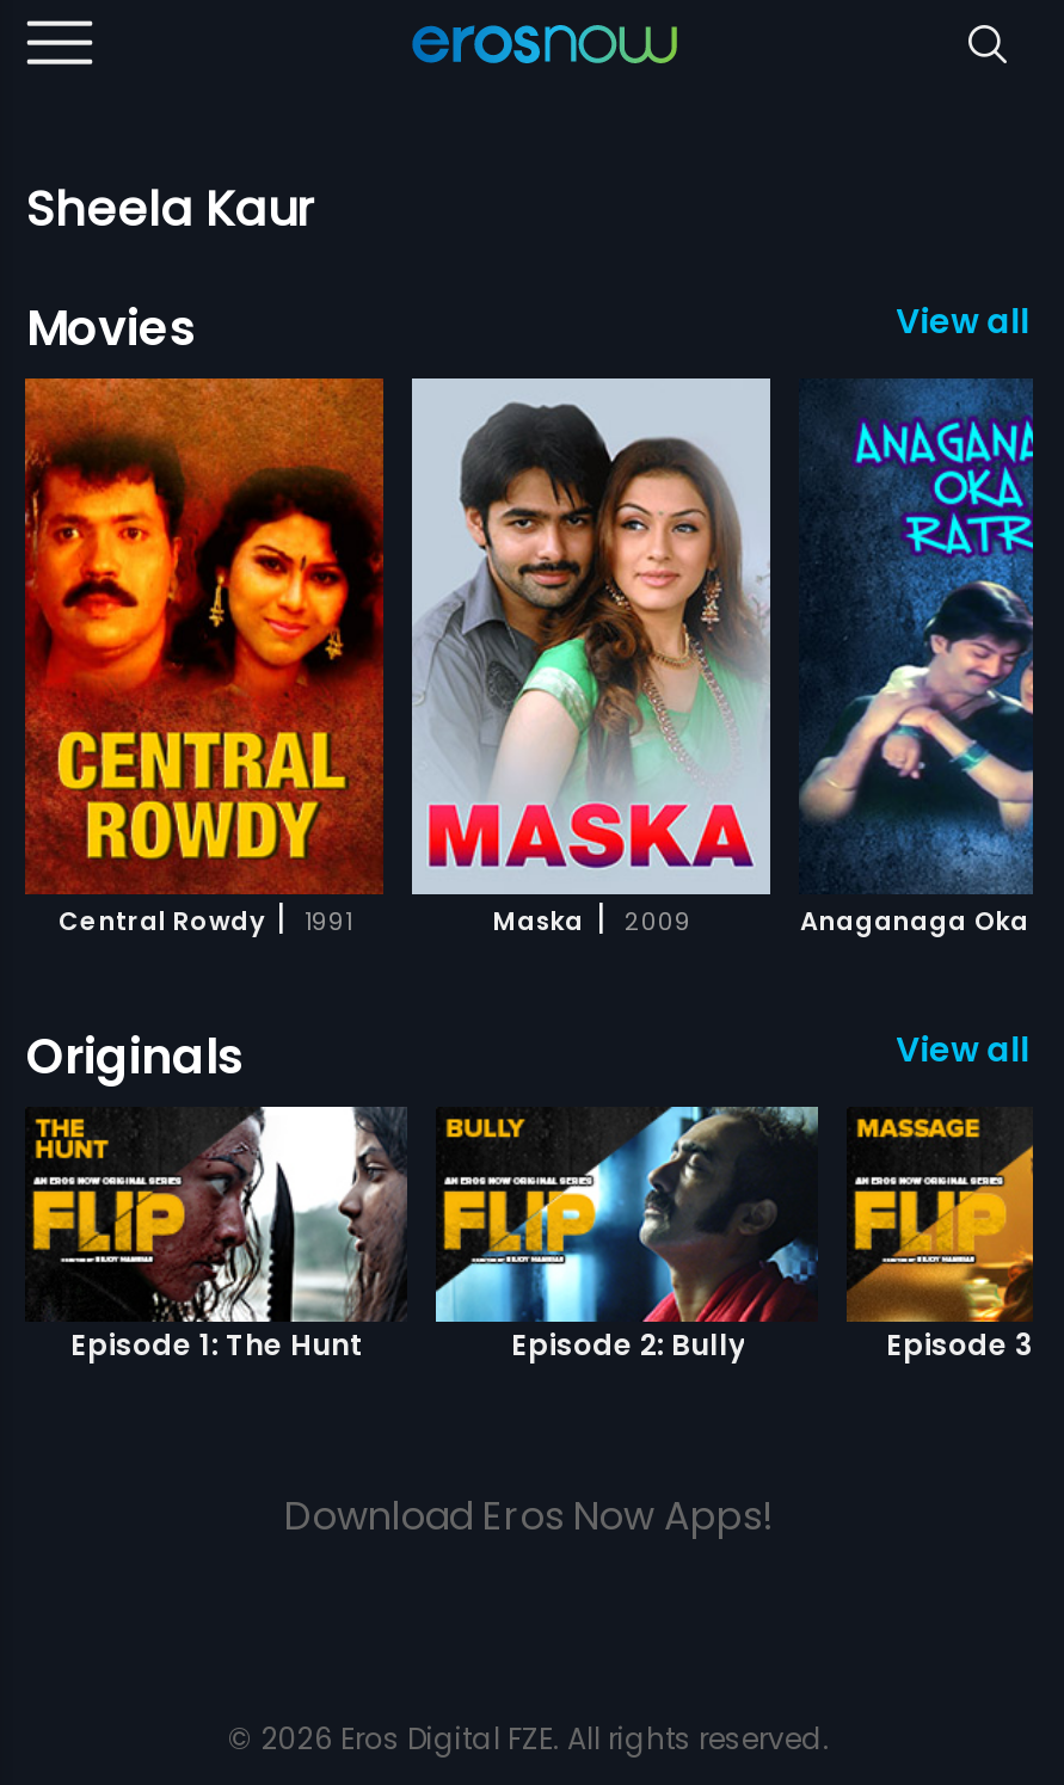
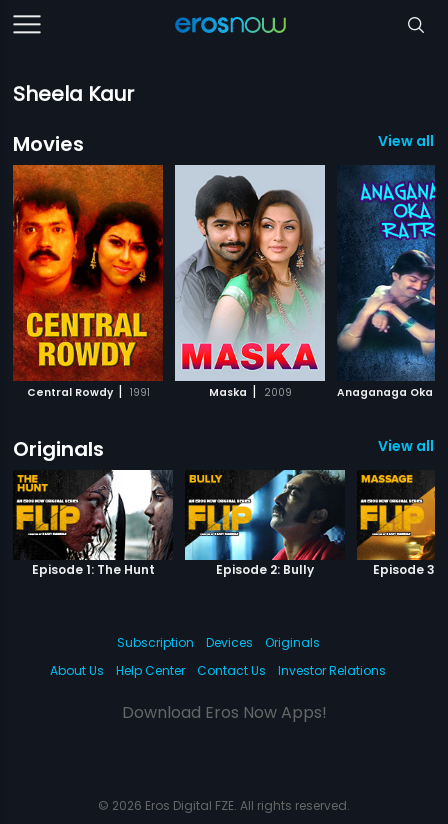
+ Subscription
+ Devices
+ Originals
+ About Us
+ Help Center
+ Contact Us
+ Investor Relations
